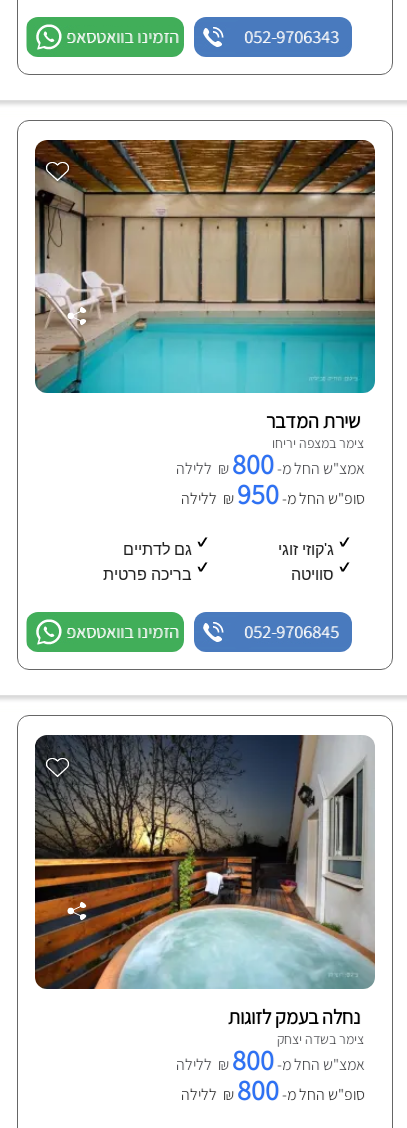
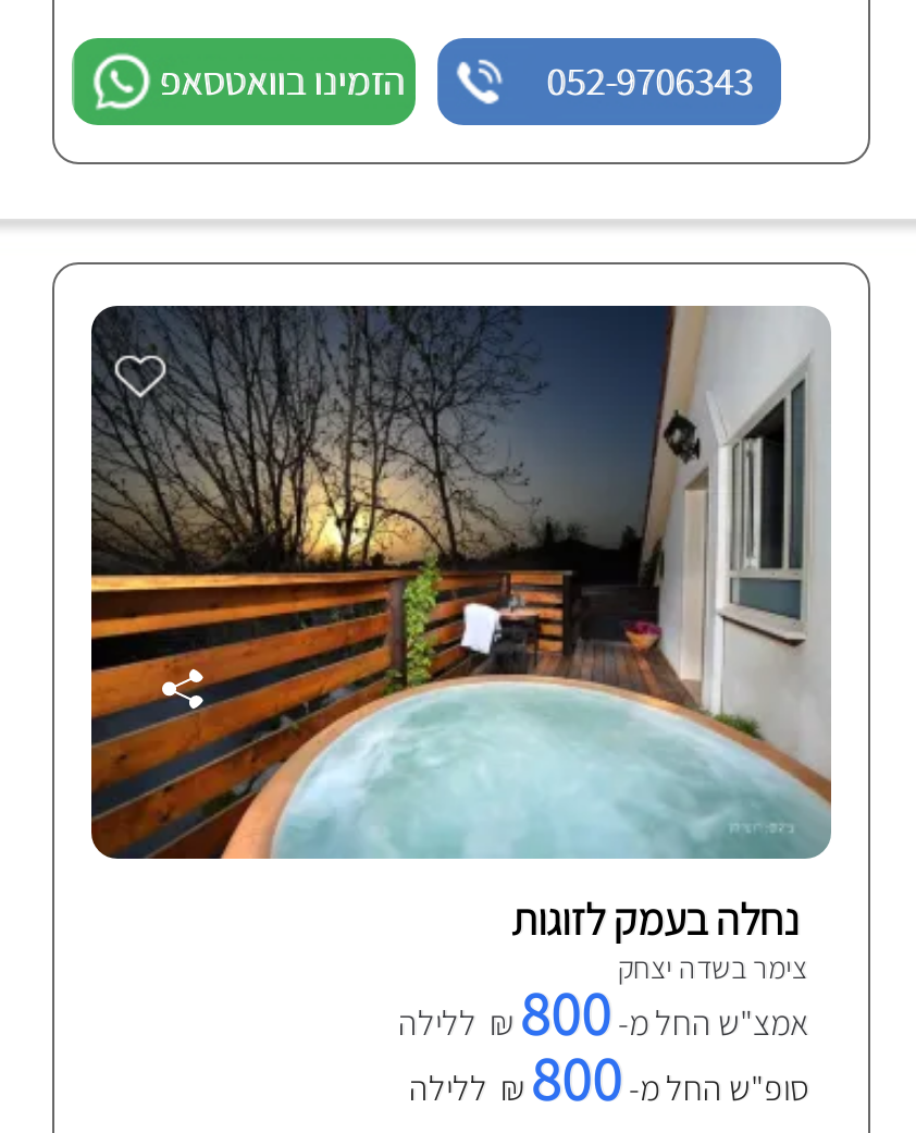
- [image]
- שירת המדבר
- צימר במצפה יריחו
- אמצ"ש החל מ-800₪ ללילה
- סופ"ש החל מ-950₪ ללילה
- ג'קוזי זוגי
- גם לדתיים
- סוויטה
- בריכה פרטית
- הזמינו בוואטסאפ
- 052-9706845
